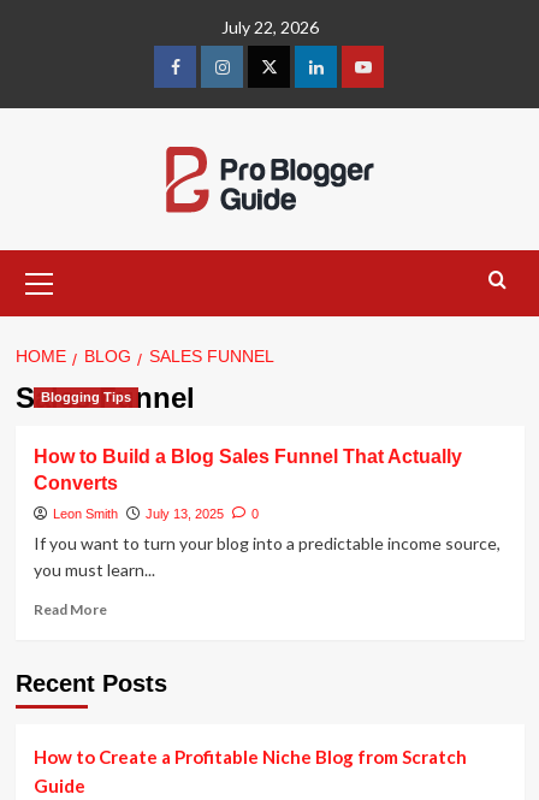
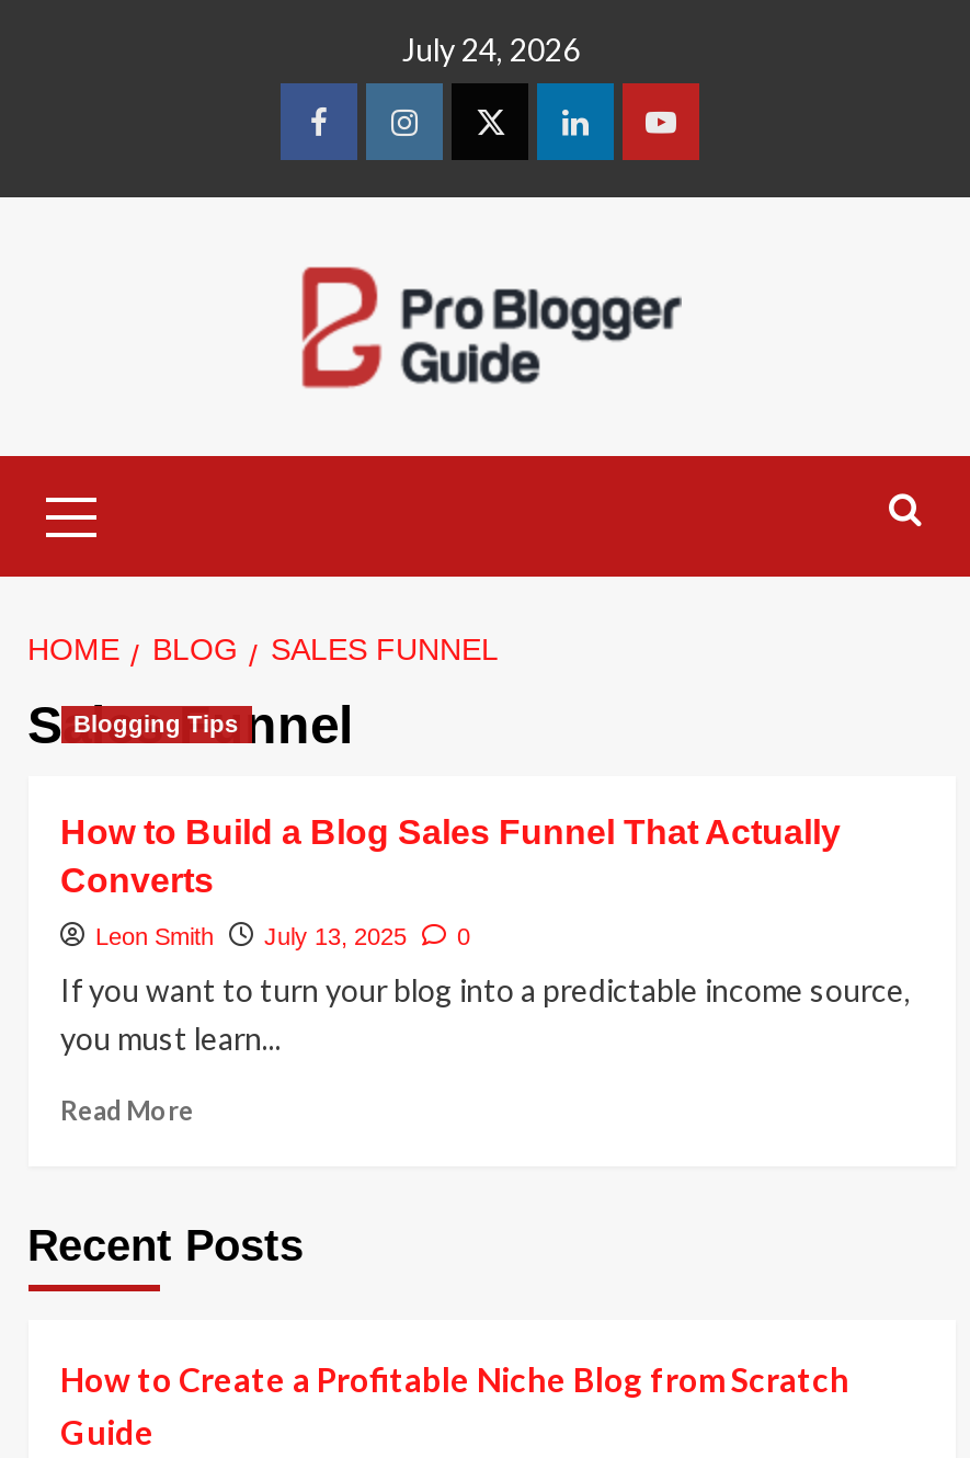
- July 22, 2026
+ July 24, 2026
